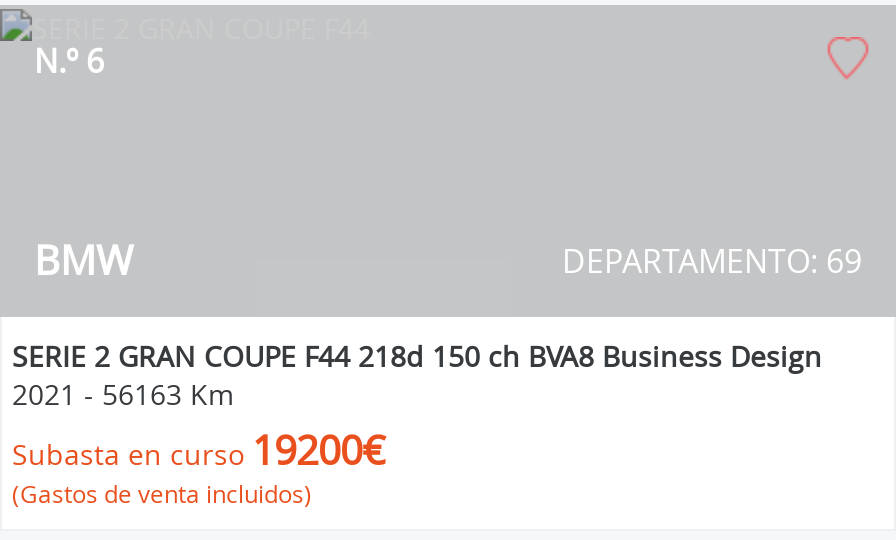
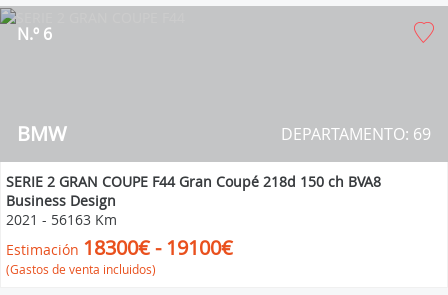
- SERIE 2 GRAN COUPE F44 218d 150 ch BVA8 Business Design
+ SERIE 2 GRAN COUPE F44 Gran Coupé 218d 150 ch BVA8
+ Business Design

- Subasta en curso 19200€
+ Estimación 18300€ - 19100€
